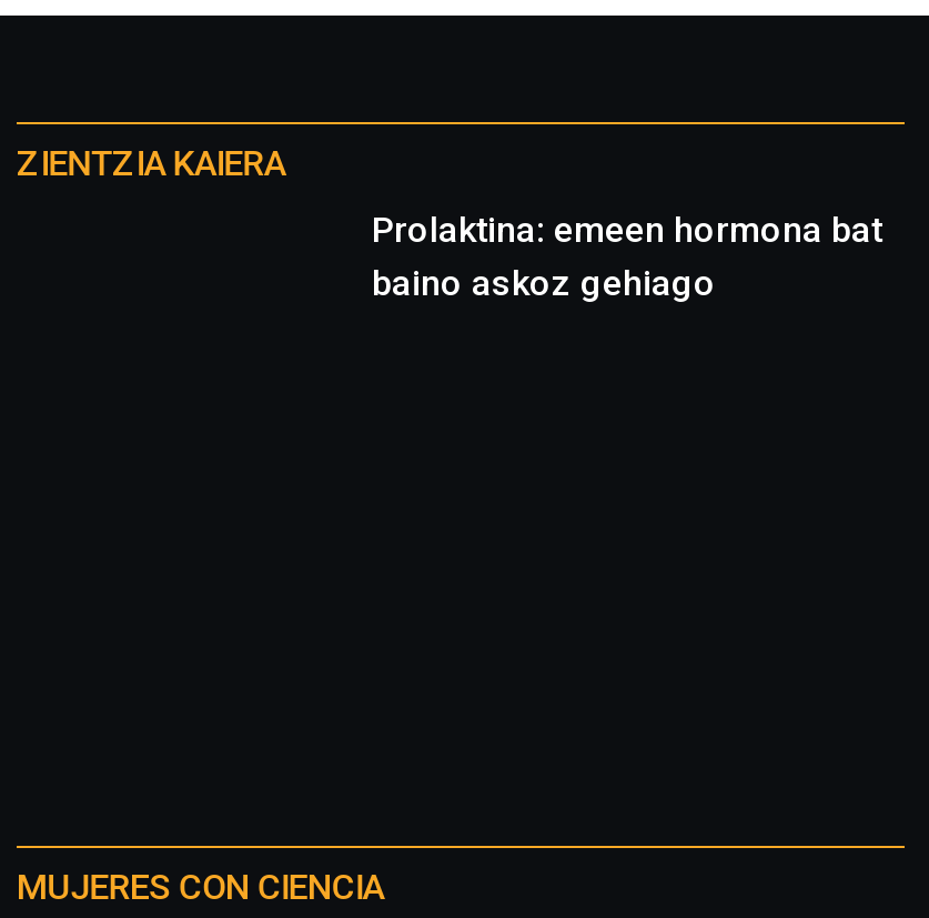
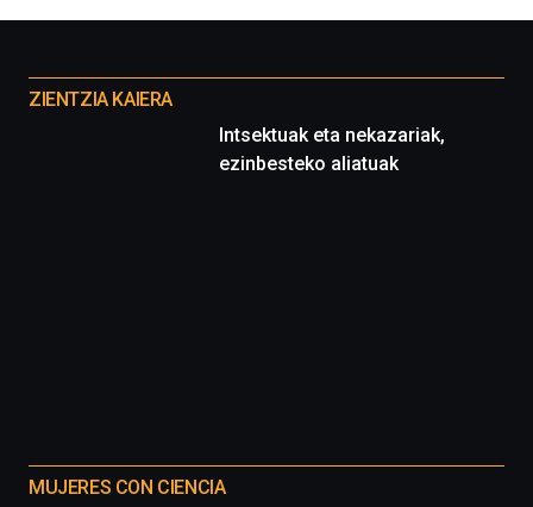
- Prolaktina: emeen hormona bat
- baino askoz gehiago
+ Intsektuak eta nekazariak,
+ ezinbesteko aliatuak
